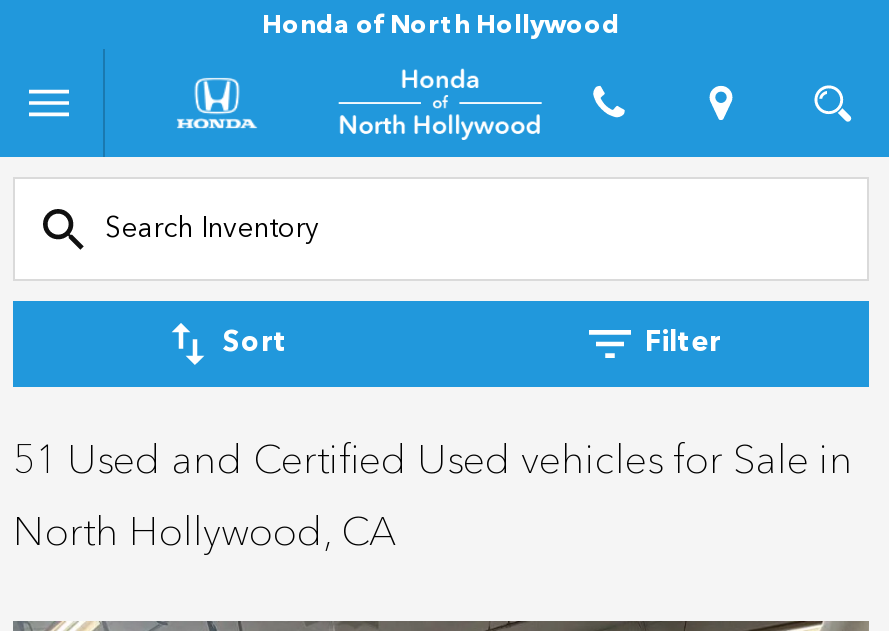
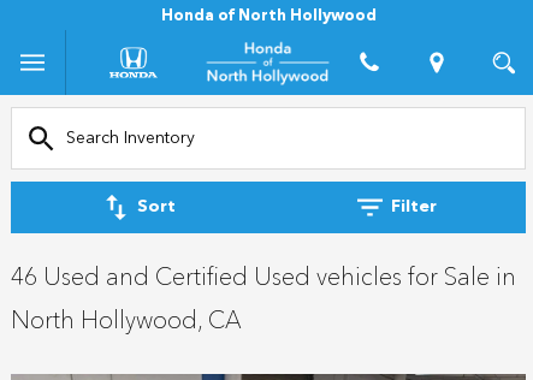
- 51 Used and Certified Used vehicles for Sale in
+ 46 Used and Certified Used vehicles for Sale in
